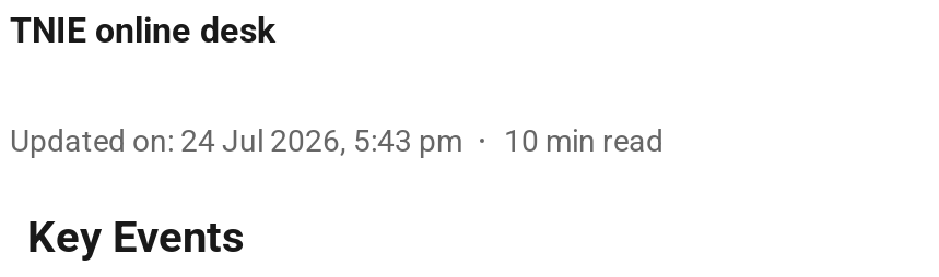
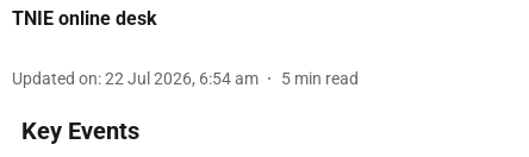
- Updated on: 24 Jul 2026, 5:43 pm
+ Updated on: 22 Jul 2026, 6:54 am

- 10 min read
+ 5 min read
